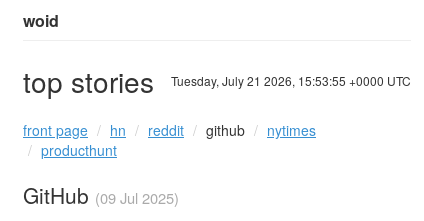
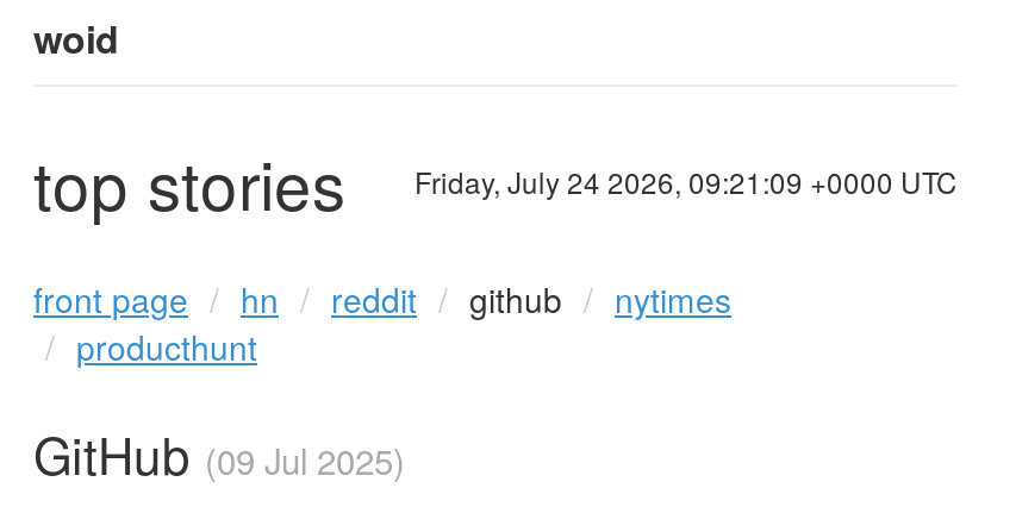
- Tuesday, July 21 2026, 15:53:55 +0000 UTC
+ Friday, July 24 2026, 09:21:09 +0000 UTC
